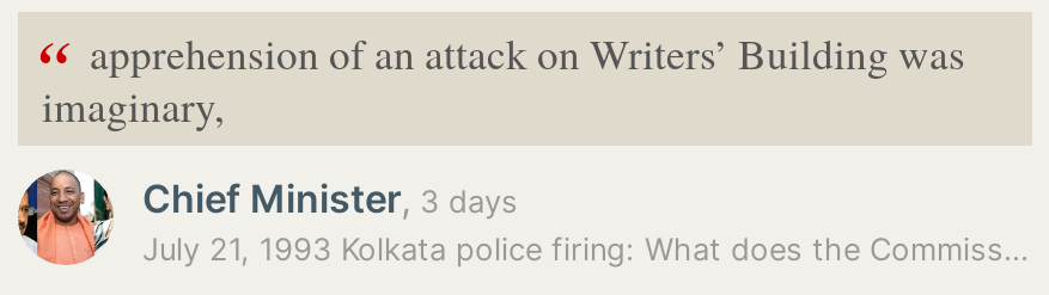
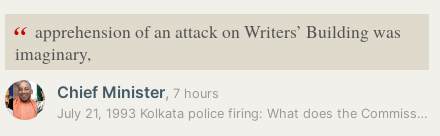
- Chief Minister, 3 days
+ Chief Minister, 7 hours
